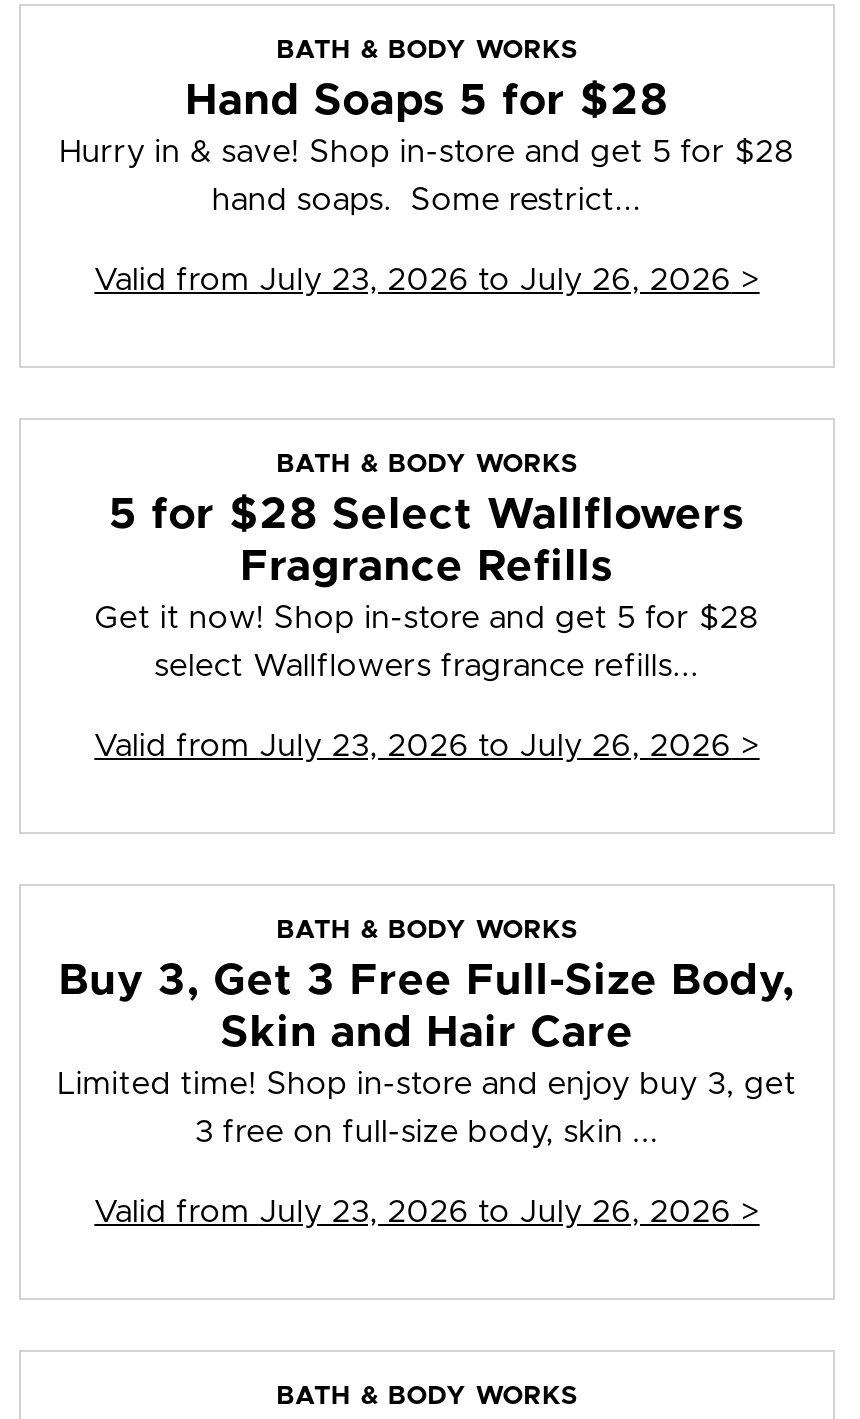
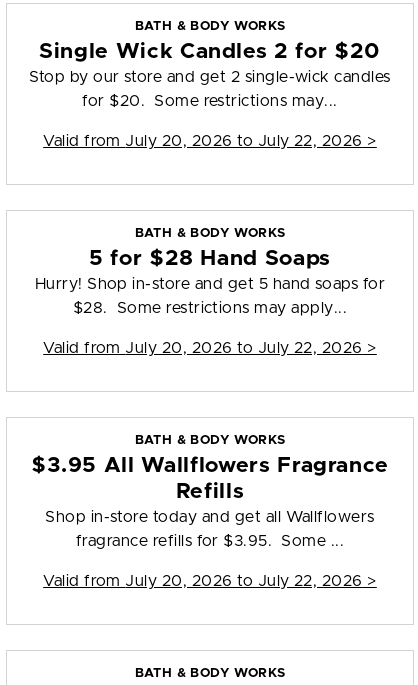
- Hand Soaps 5 for $28
- Hurry in & save! Shop in-store and get 5 for $28
+ Single Wick Candles 2 for $20
+ Stop by our store and get 2 single-wick candles

- hand soaps. Some restrict...
+ for $20. Some restrictions may...

- Valid from July 23, 2026 to July 26, 2026 >
+ Valid from July 20, 2026 to July 22, 2026 >

- 5 for $28 Select Wallflowers
- Fragrance Refills
- Get it now! Shop in-store and get 5 for $28
+ 5 for $28 Hand Soaps
+ Hurry! Shop in-store and get 5 hand soaps for

- select Wallflowers fragrance refills...
+ $28. Some restrictions may apply...

- Valid from July 23, 2026 to July 26, 2026 >
+ Valid from July 20, 2026 to July 22, 2026 >

- Buy 3, Get 3 Free Full-Size Body,
- Skin and Hair Care
- Limited time! Shop in-store and enjoy buy 3, get
+ $3.95 All Wallflowers Fragrance
+ Refills
+ Shop in-store today and get all Wallflowers

- 3 free on full-size body, skin ...
+ fragrance refills for $3.95. Some ...

- Valid from July 23, 2026 to July 26, 2026 >
+ Valid from July 20, 2026 to July 22, 2026 >
